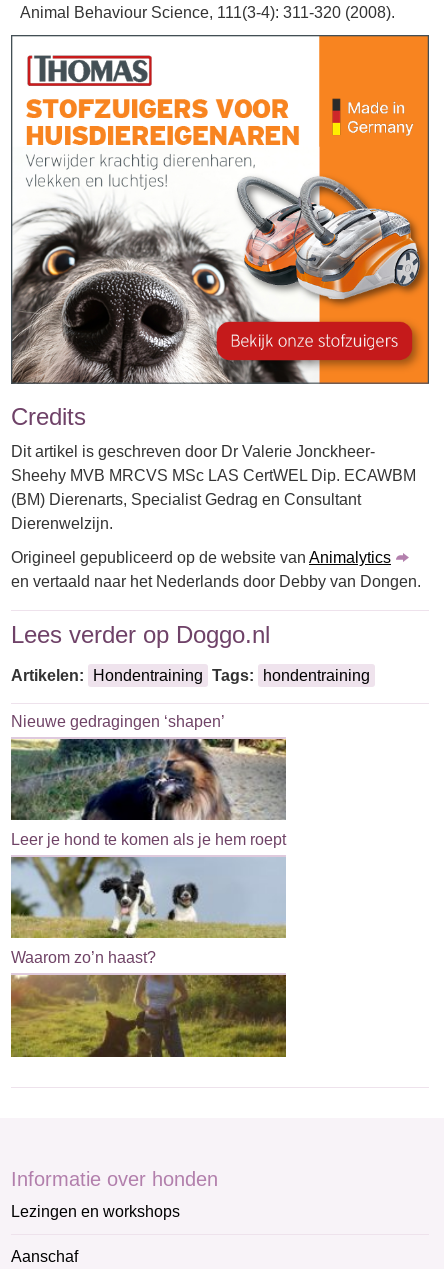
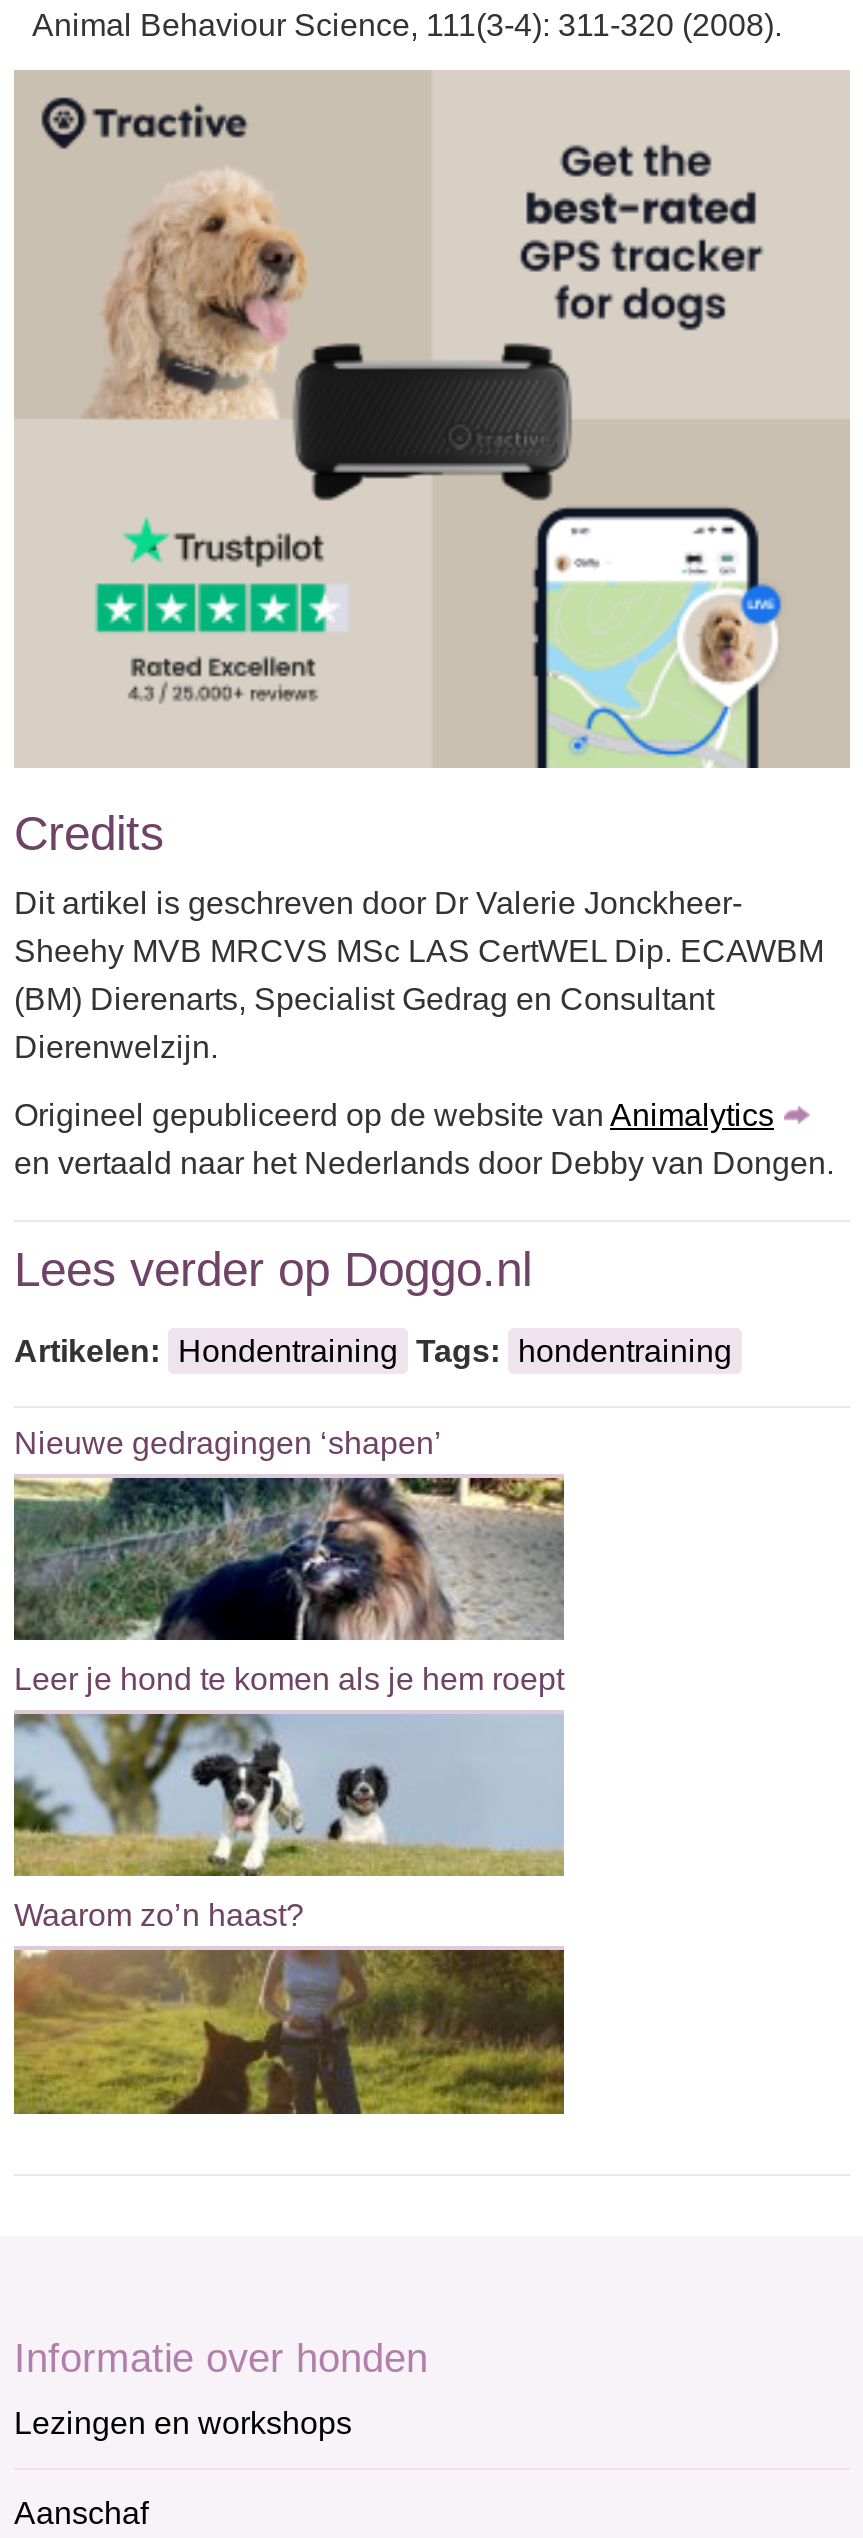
- [image]
+ [image]
